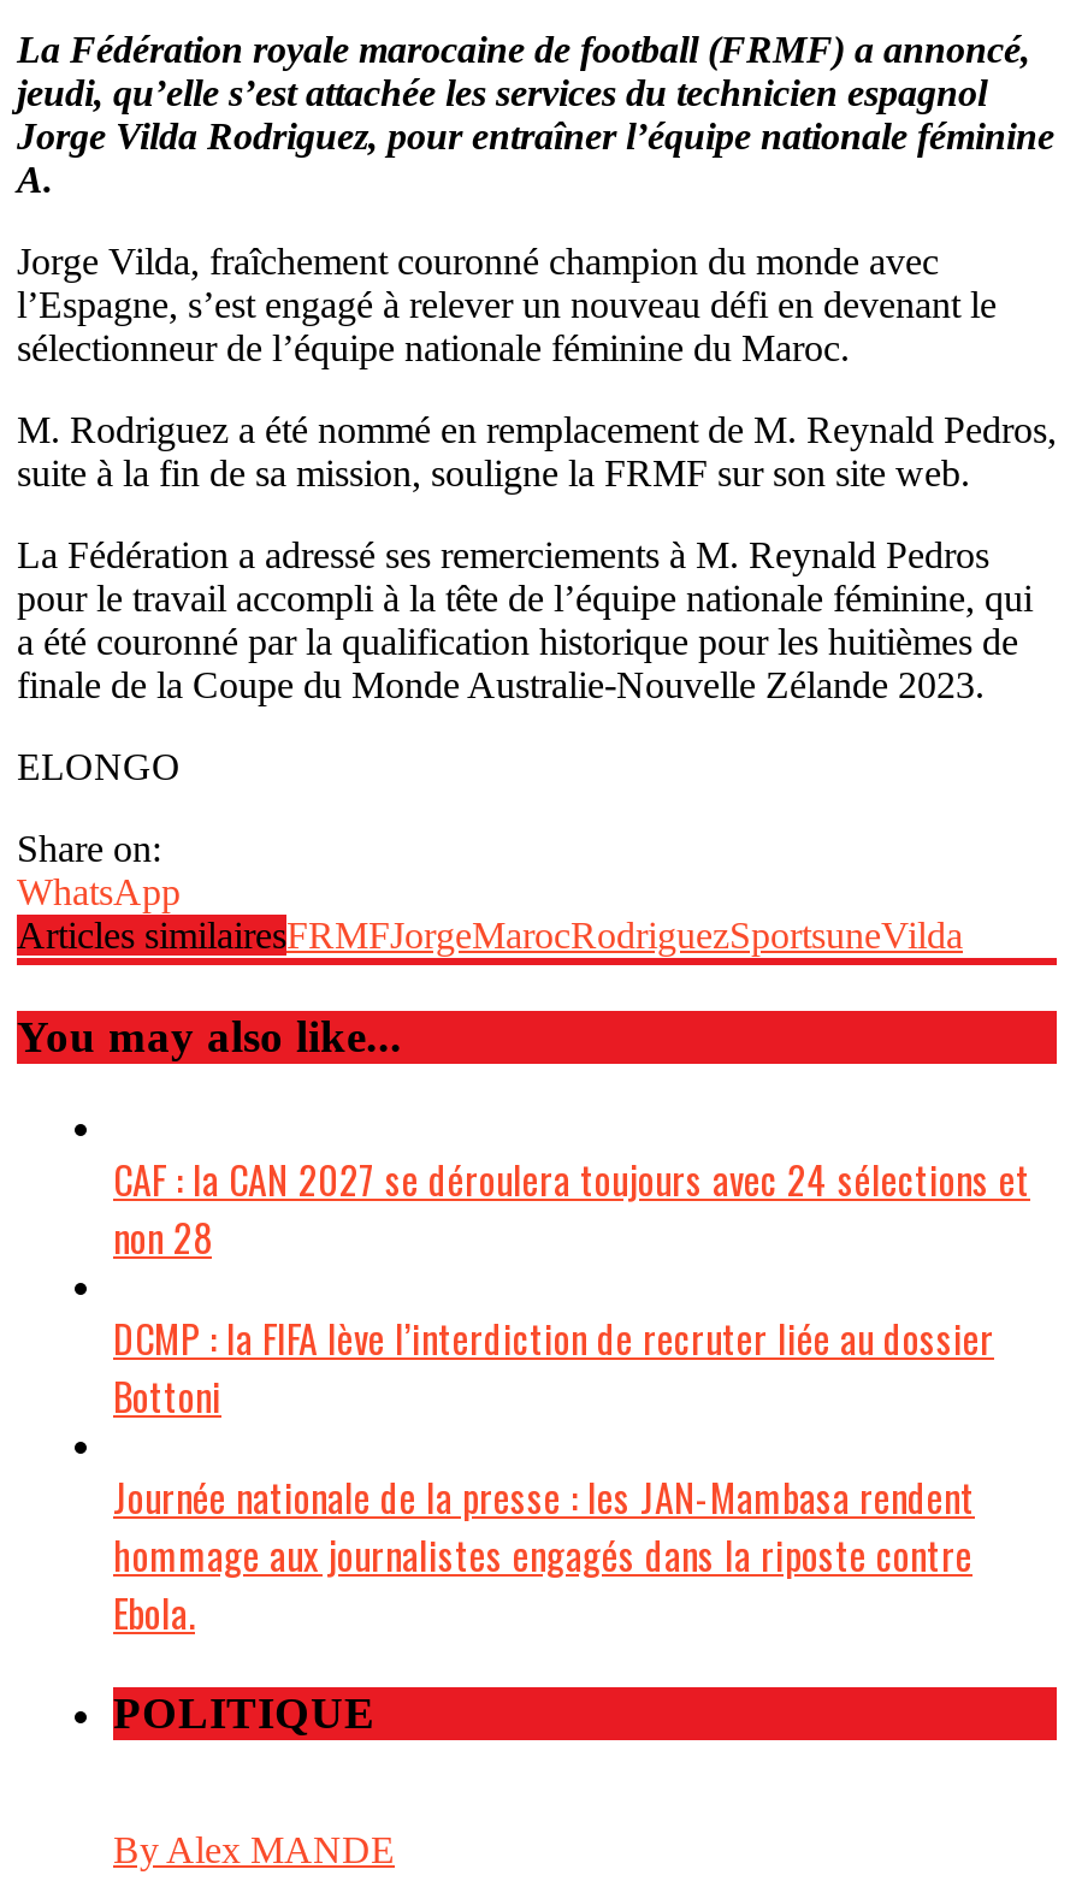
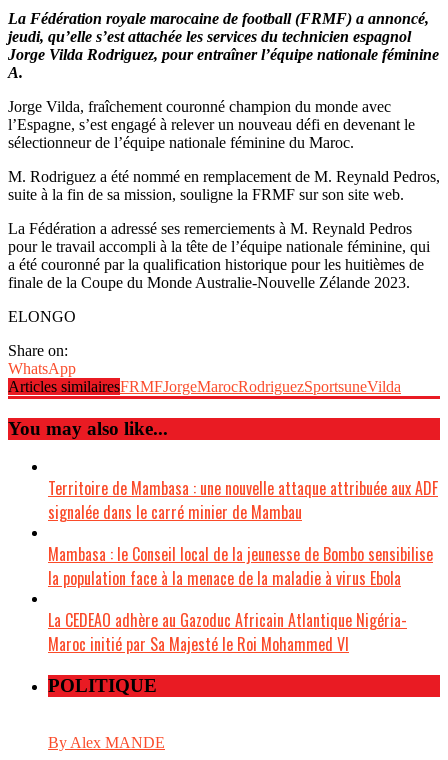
- CAF : la CAN 2027 se déroulera toujours avec 24 sélections et
- non 28
+ Territoire de Mambasa : une nouvelle attaque attribuée aux ADF
+ signalée dans le carré minier de Mambau

- DCMP : la FIFA lève l’interdiction de recruter liée au dossier
- Bottoni
+ Mambasa : le Conseil local de la jeunesse de Bombo sensibilise
+ la population face à la menace de la maladie à virus Ebola

- Journée nationale de la presse : les JAN-Mambasa rendent
- hommage aux journalistes engagés dans la riposte contre
- Ebola.
+ La CEDEAO adhère au Gazoduc Africain Atlantique Nigéria-
+ Maroc initié par Sa Majesté le Roi Mohammed VI
